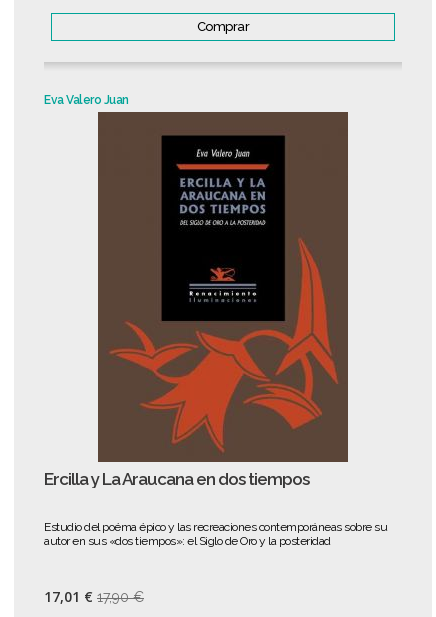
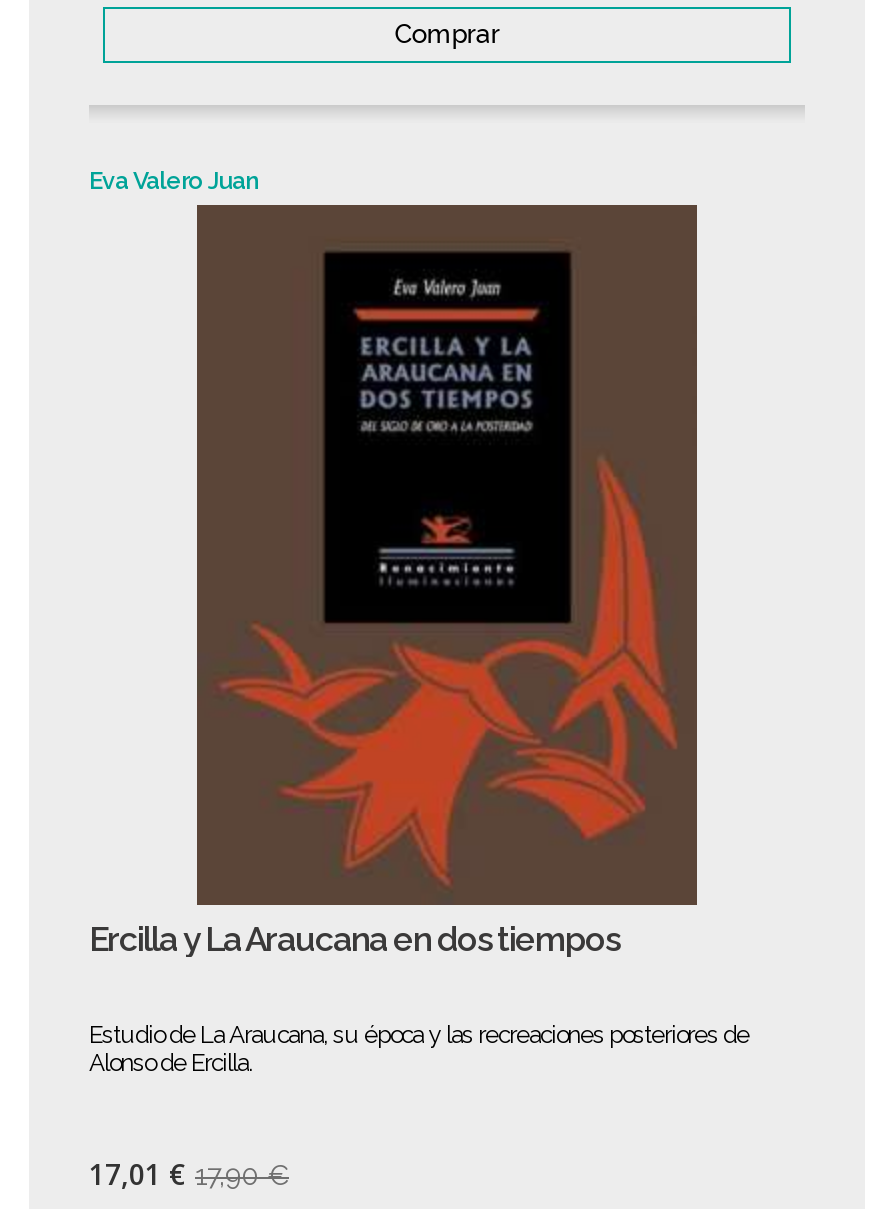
- Estudio del poéma épico y las recreaciones contemporáneas sobre su
- autor en sus «dos tiempos»: el Siglo de Oro y la posteridad
+ Estudio de La Araucana, su época y las recreaciones posteriores de
+ Alonso de Ercilla.
